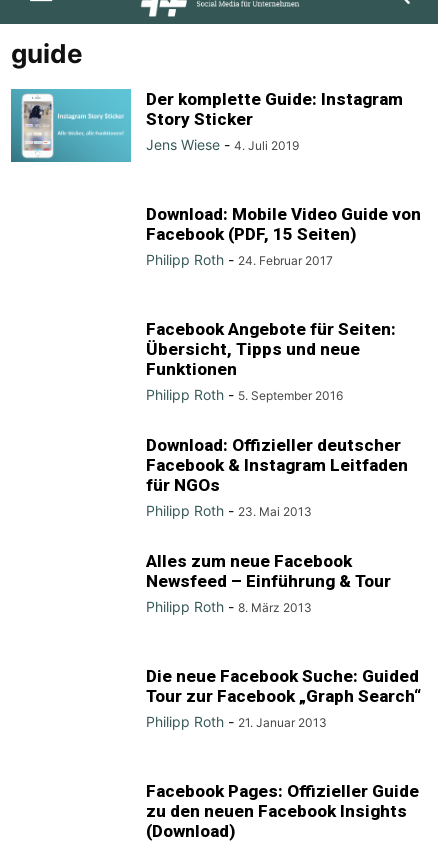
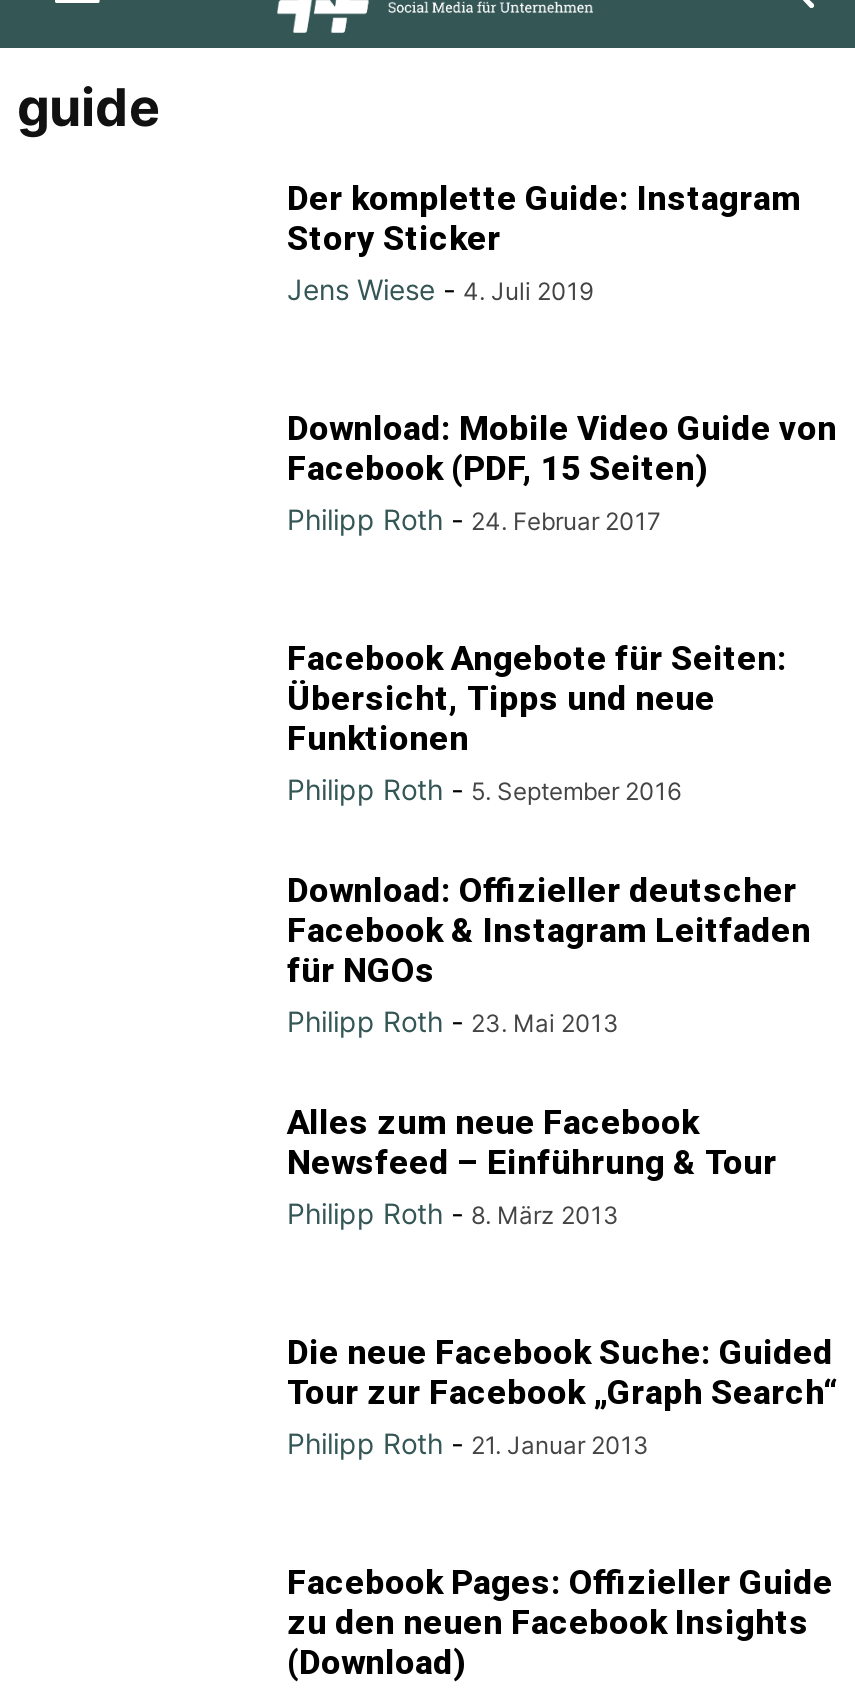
- [image]
